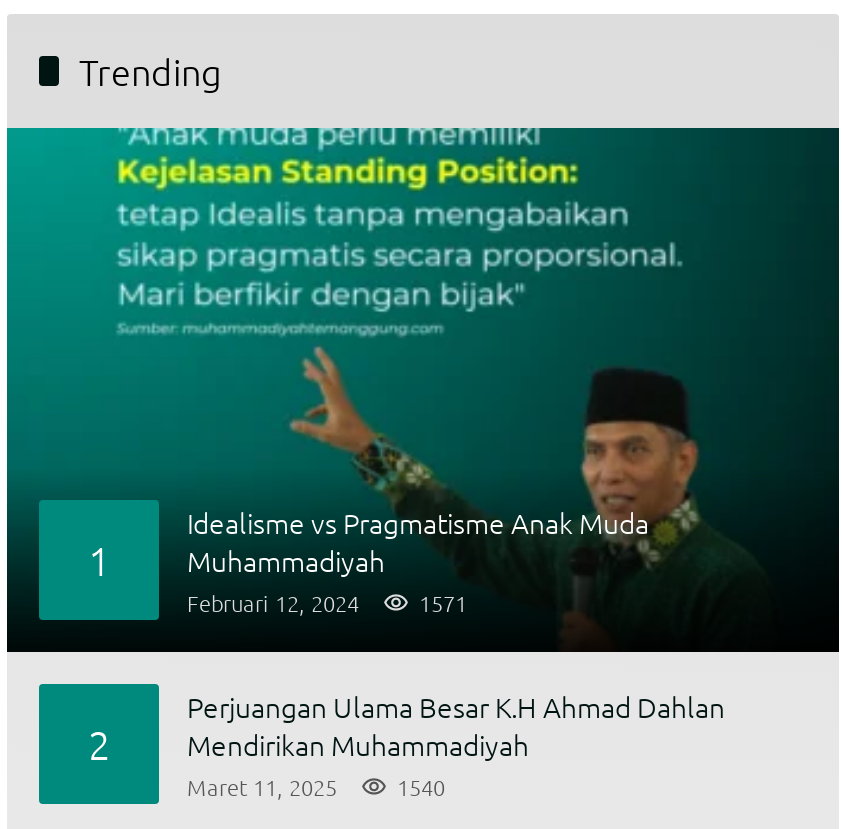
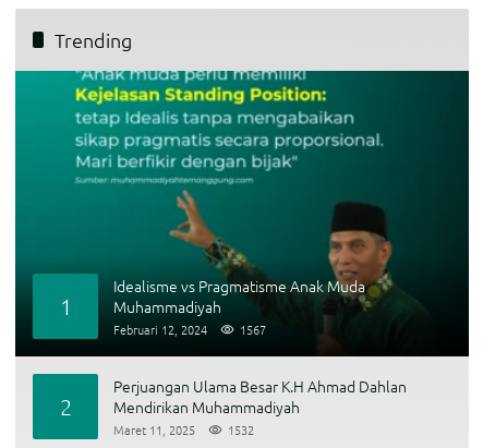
- Februari 12, 2024 1571
+ Februari 12, 2024 1567

- Maret 11, 2025 1540
+ Maret 11, 2025 1532
